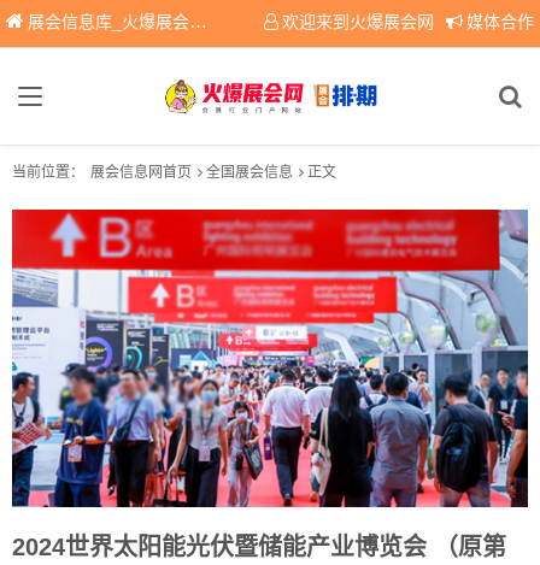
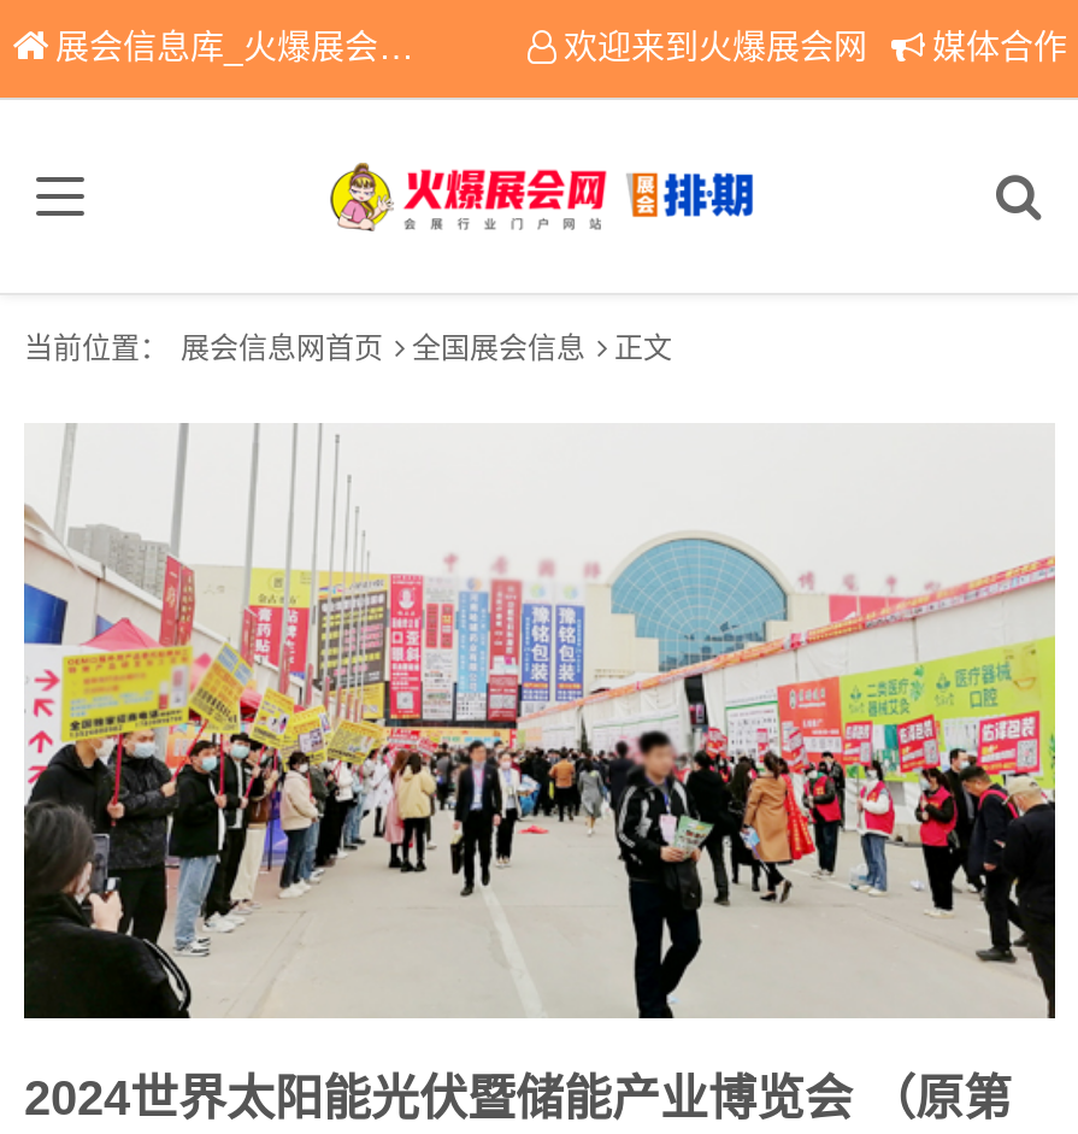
- [image]
+ [image]
